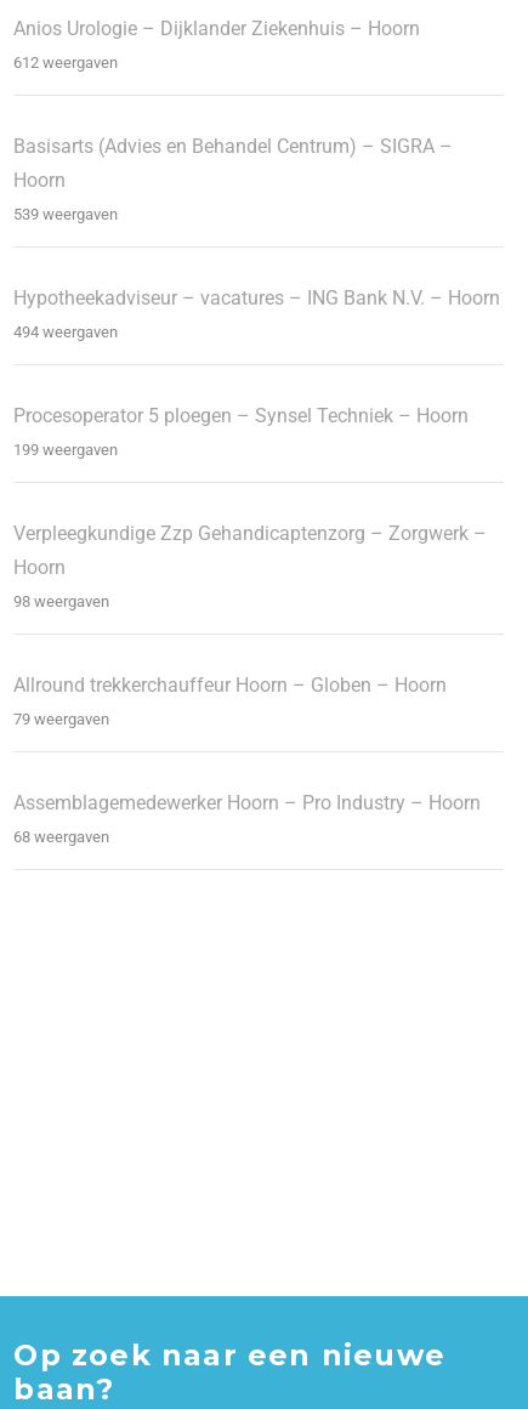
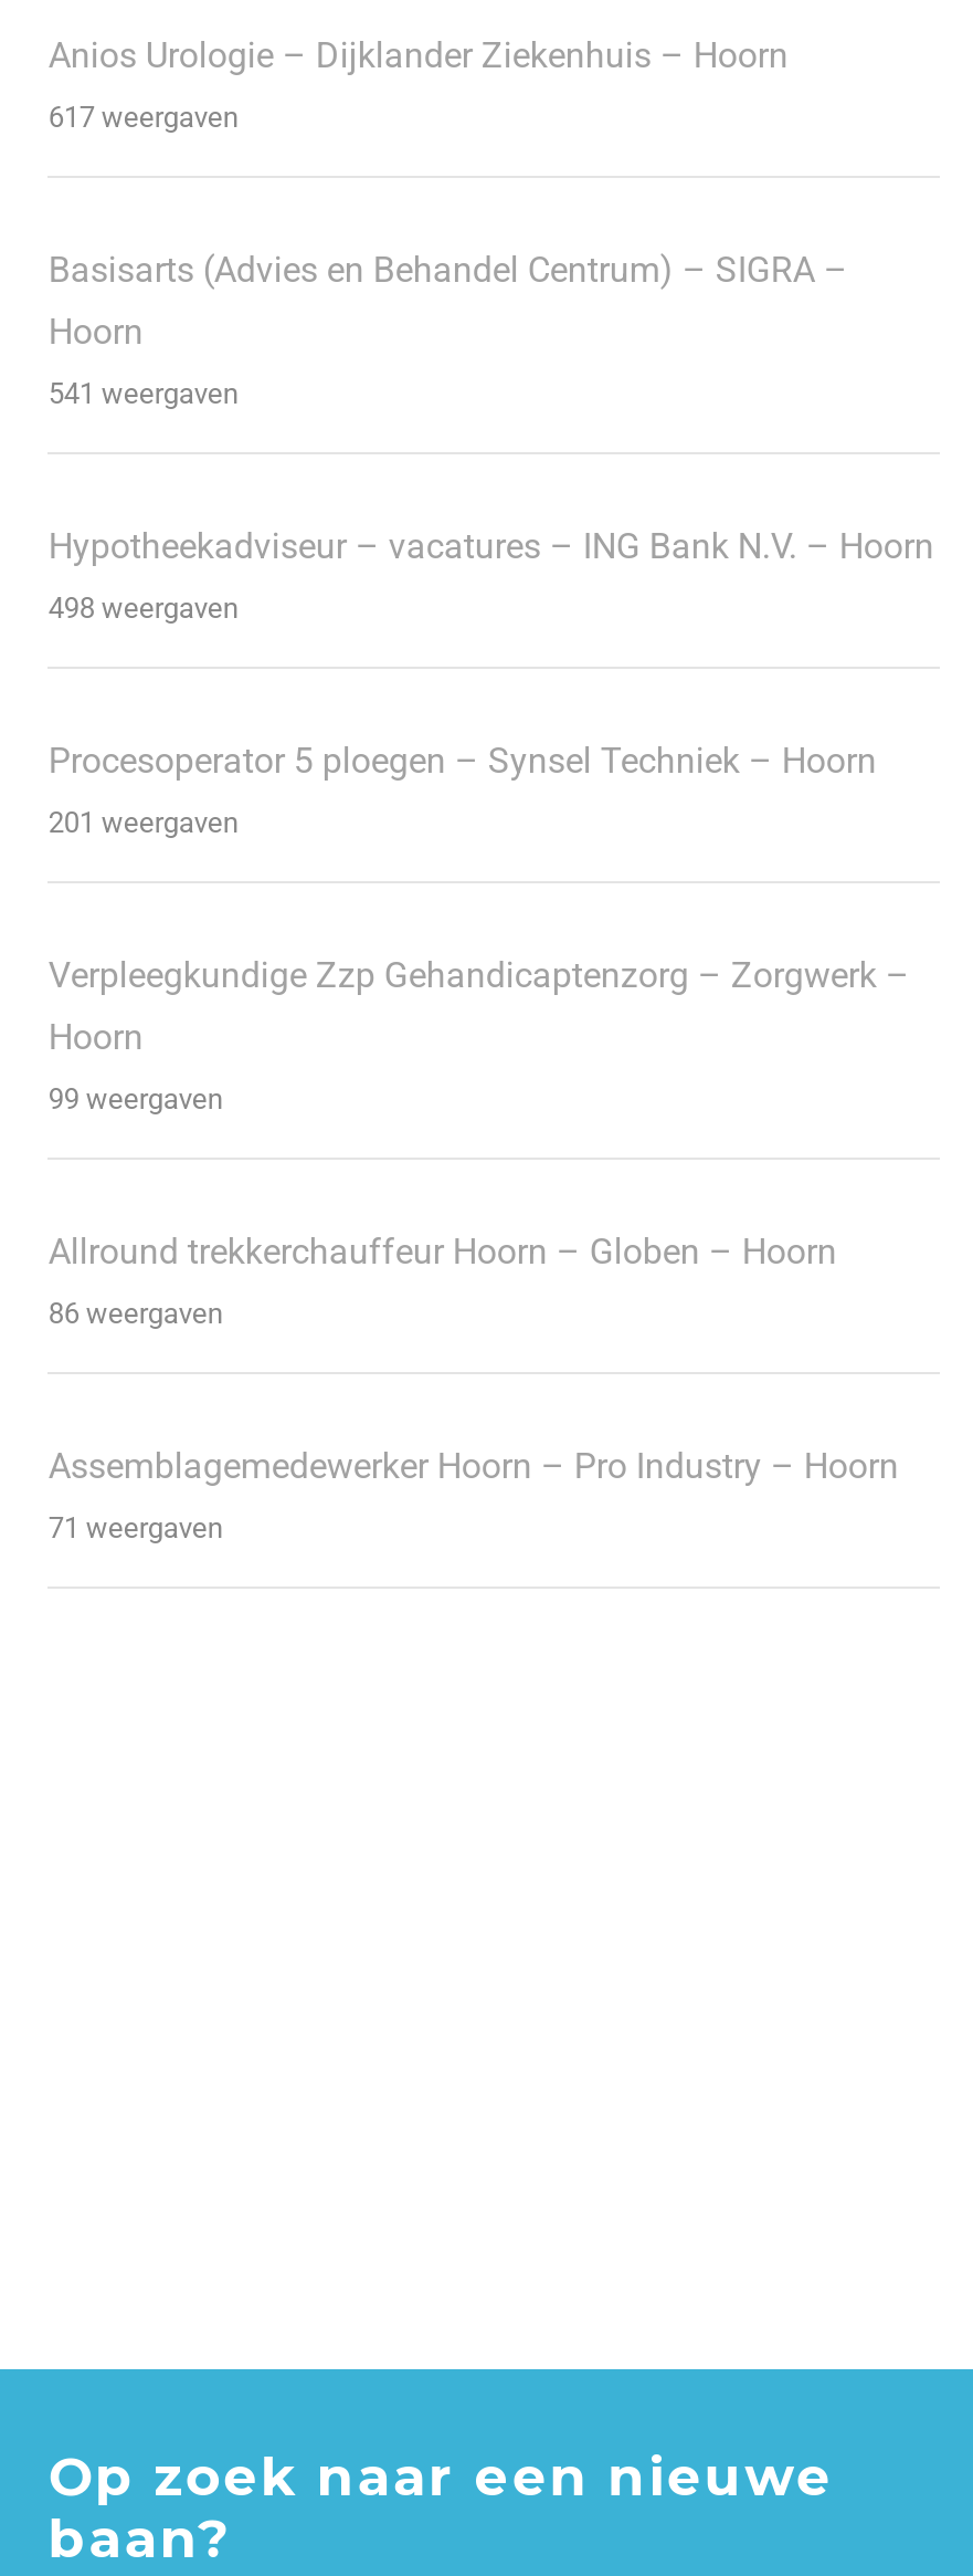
- 612 weergaven
+ 617 weergaven

- 539 weergaven
+ 541 weergaven

- 494 weergaven
+ 498 weergaven

- 199 weergaven
+ 201 weergaven

- 98 weergaven
+ 99 weergaven

- 79 weergaven
+ 86 weergaven

- 68 weergaven
+ 71 weergaven
